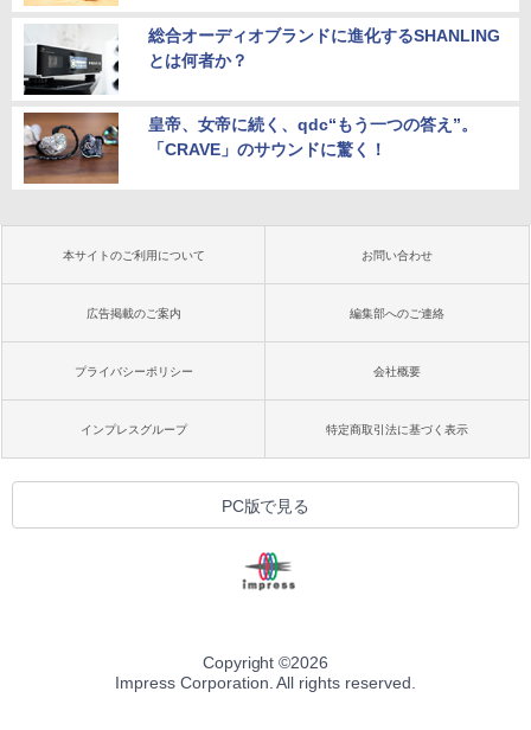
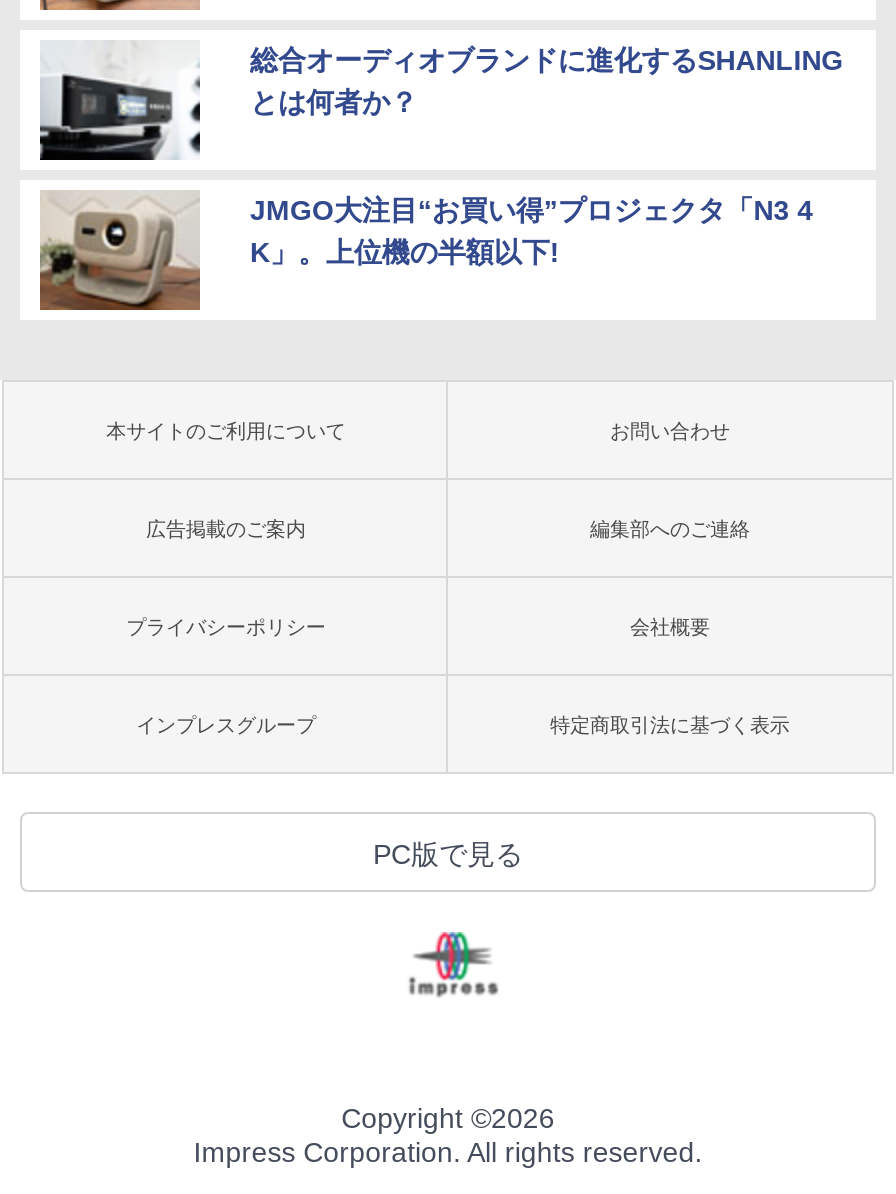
- [image]
- 皇帝、女帝に続く、qdc“もう一つの答え”。
- 「CRAVE」のサウンドに驚く！
+ [image]
+ JMGO大注目“お買い得”プロジェクタ「N3 4
+ K」。上位機の半額以下!
